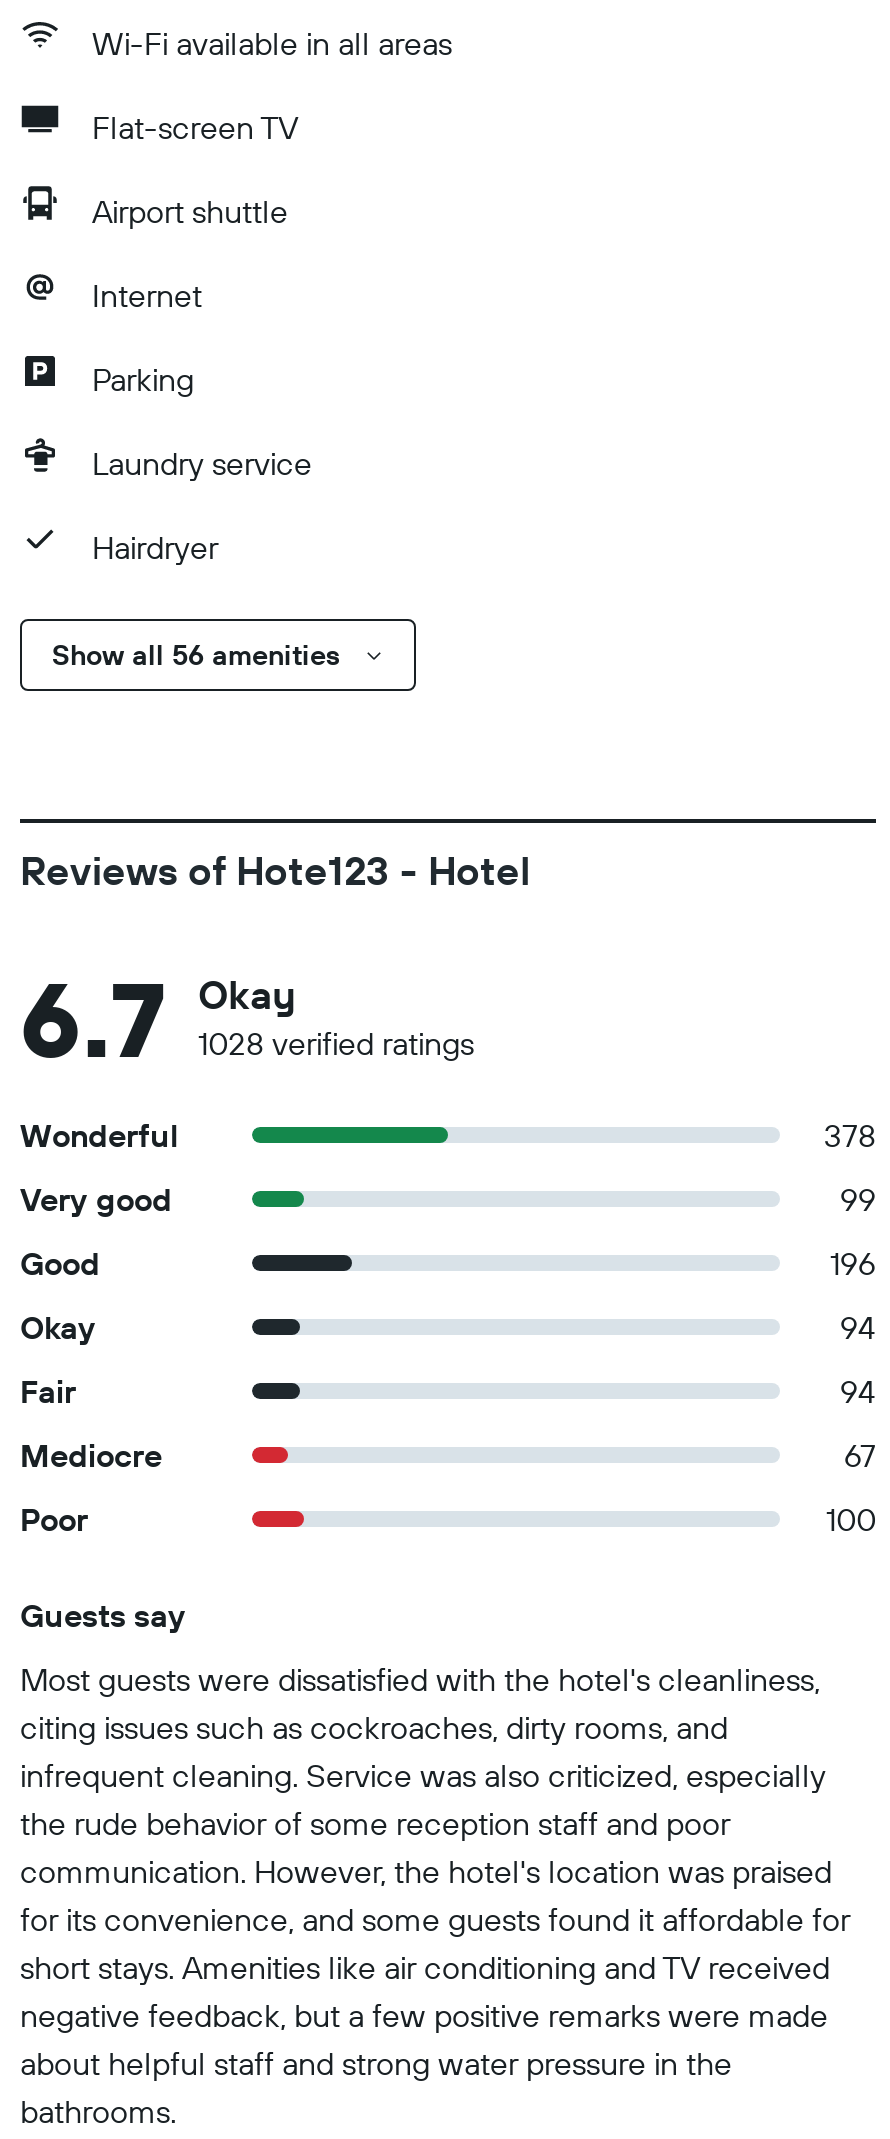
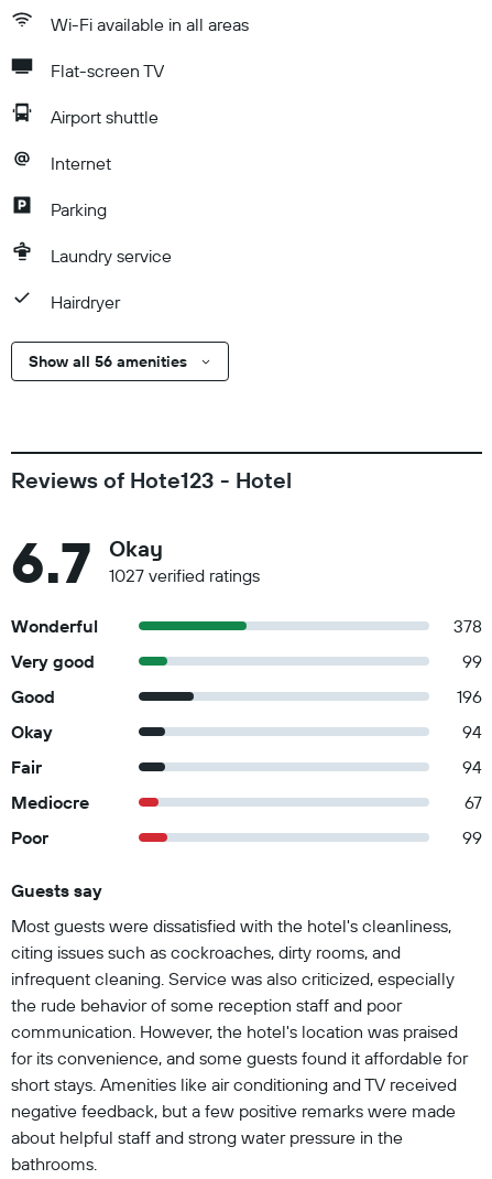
- 1028 verified ratings
+ 1027 verified ratings

- 100
+ 99
